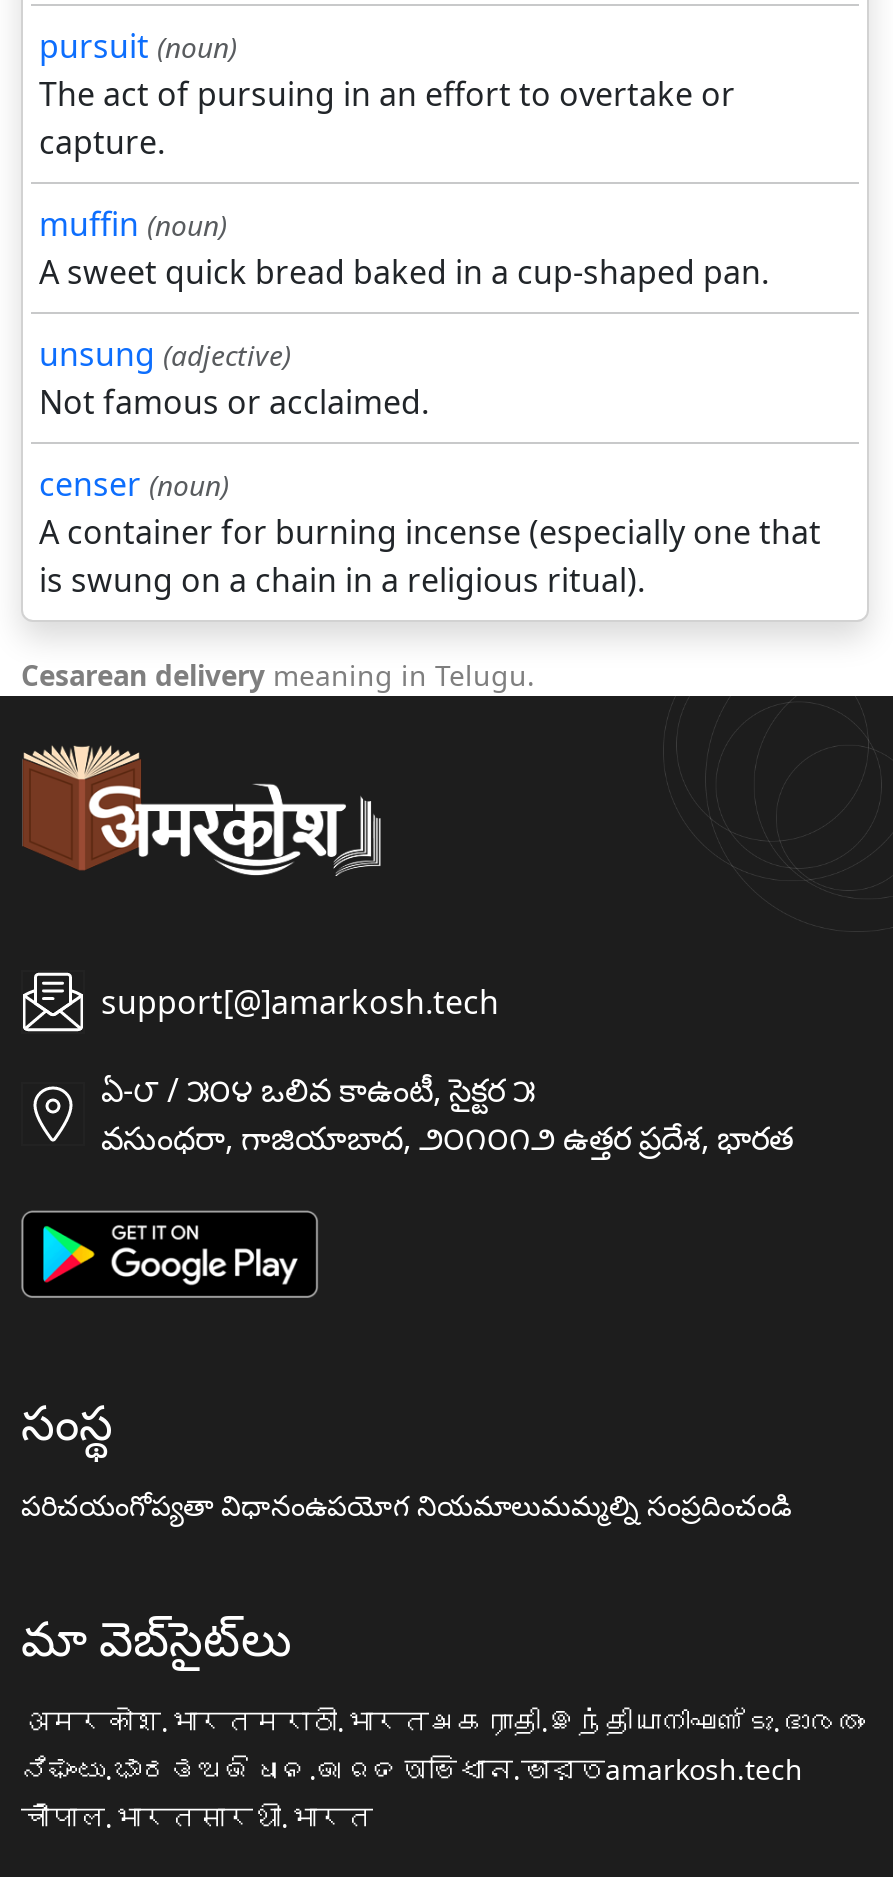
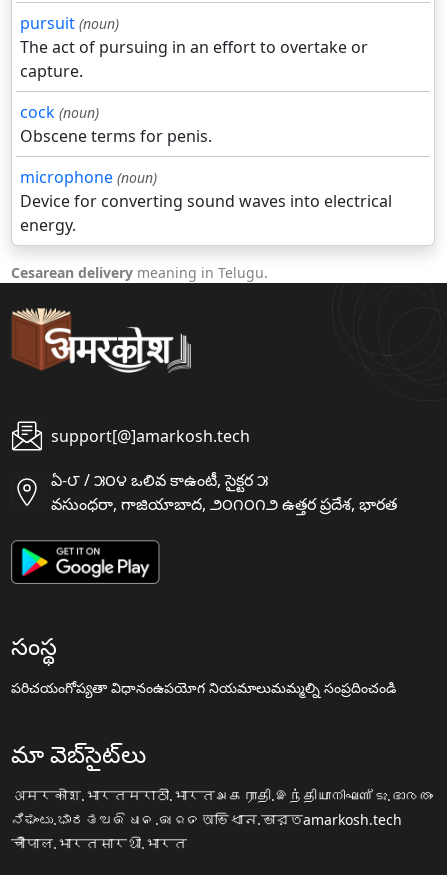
- muffin (noun)
- A sweet quick bread baked in a cup-shaped pan.
- unsung (adjective)
- Not famous or acclaimed.
- censer (noun)
- A container for burning incense (especially one that
- is swung on a chain in a religious ritual).
+ cock (noun)
+ Obscene terms for penis.
+ microphone (noun)
+ Device for converting sound waves into electrical
+ energy.
